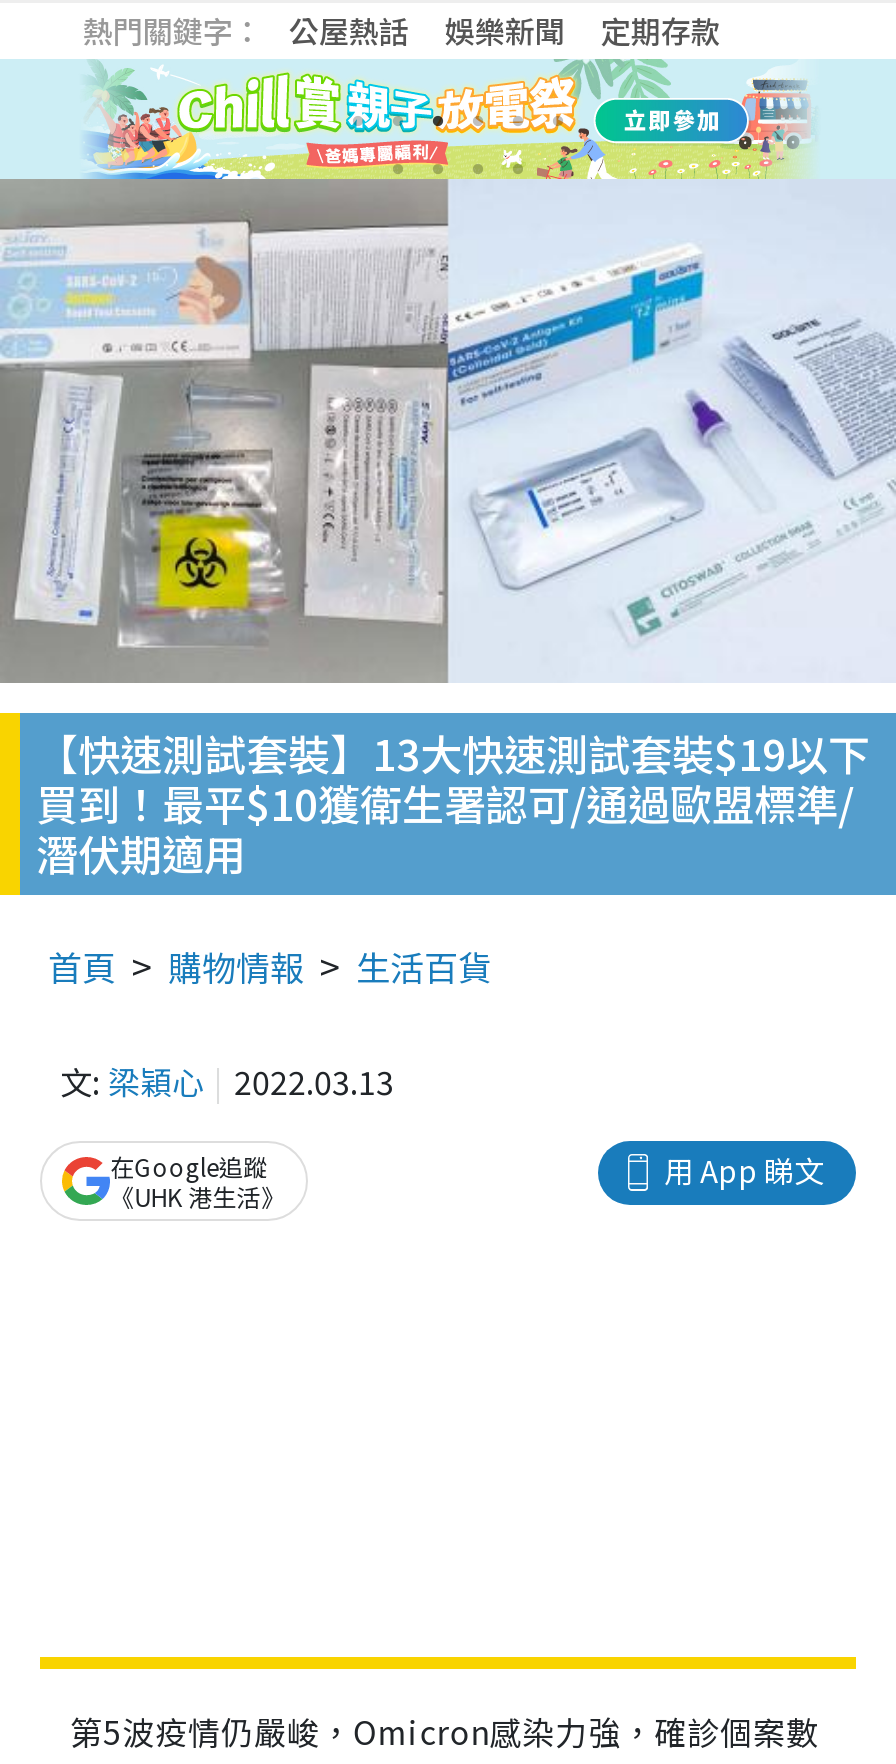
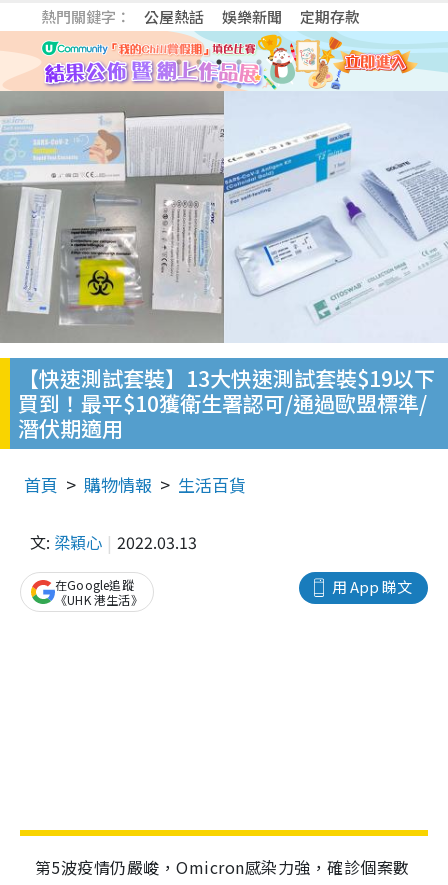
- [image]
+ [image]
